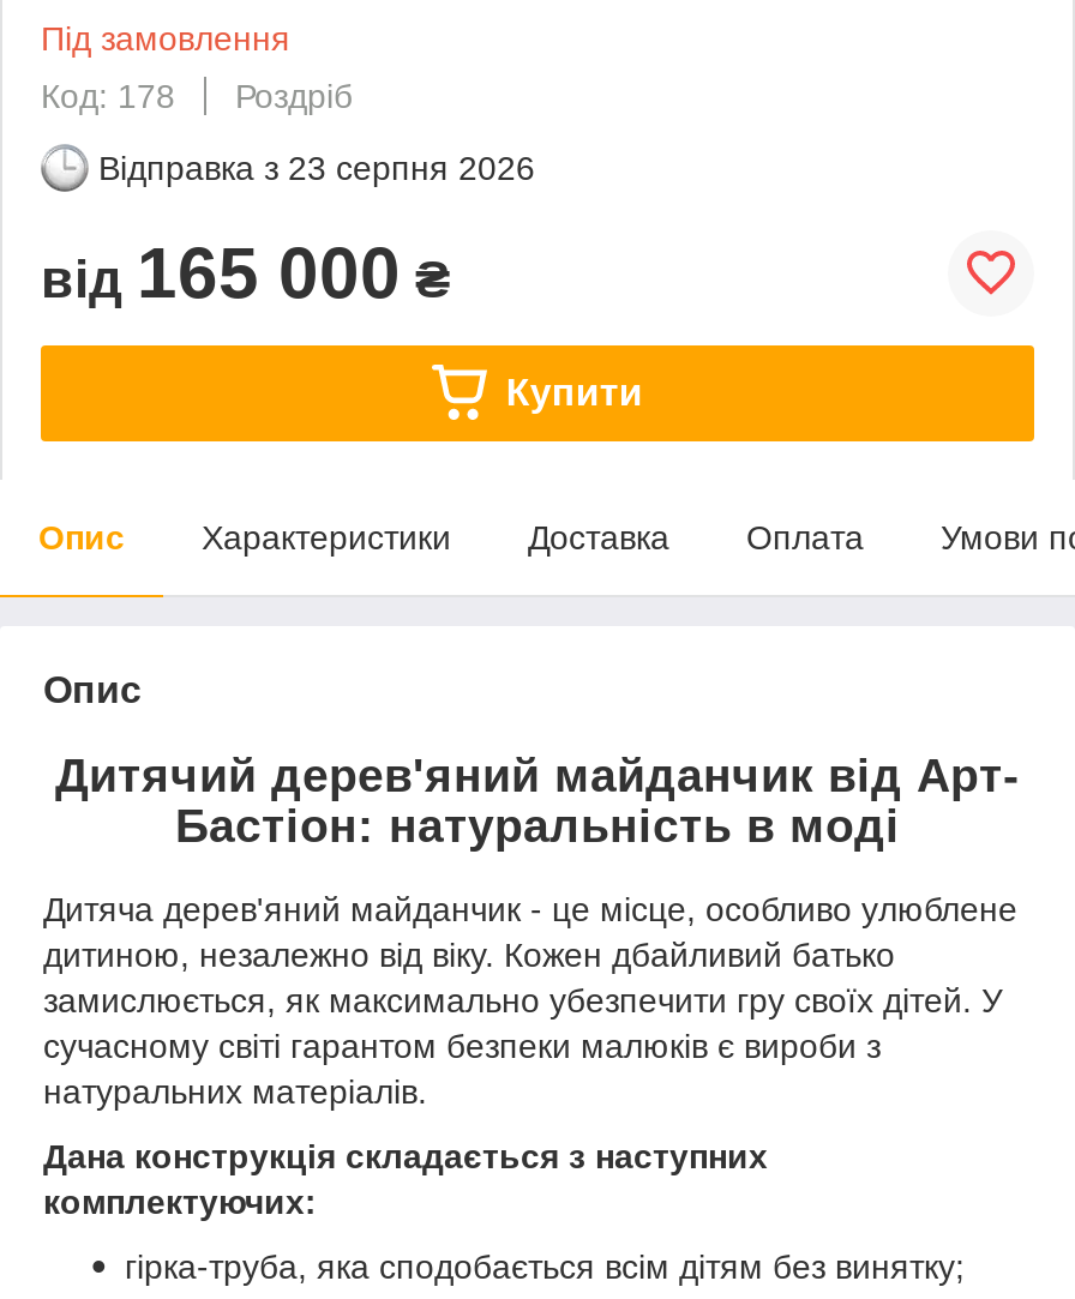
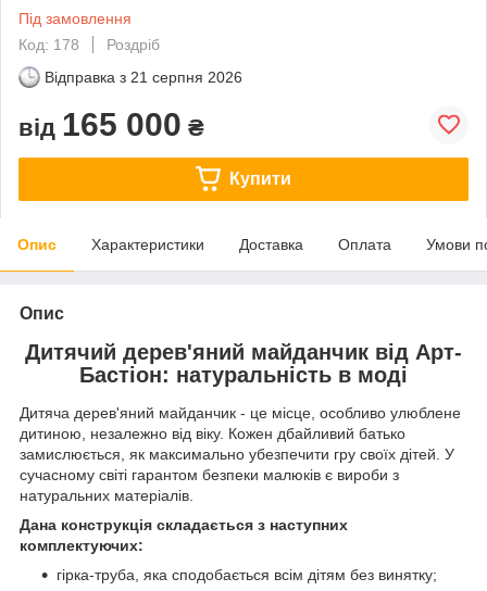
- Відправка з 23 серпня 2026
+ Відправка з 21 серпня 2026
